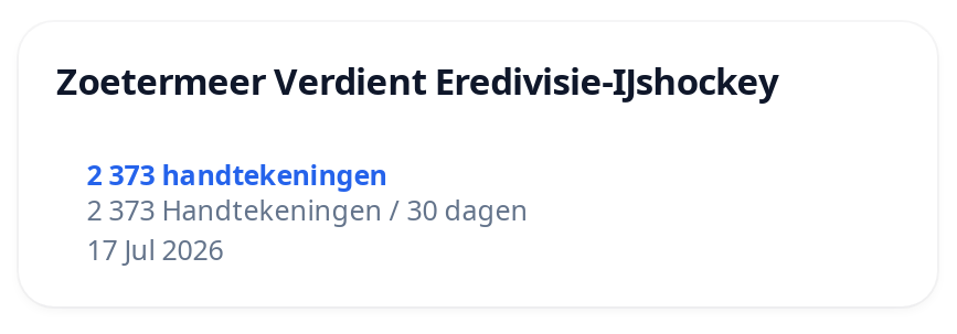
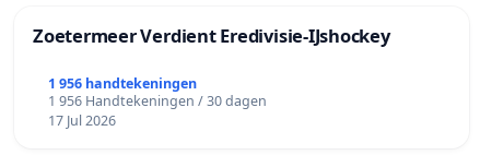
- 2 373 handtekeningen
+ 1 956 handtekeningen

- 2 373 Handtekeningen / 30 dagen
+ 1 956 Handtekeningen / 30 dagen
